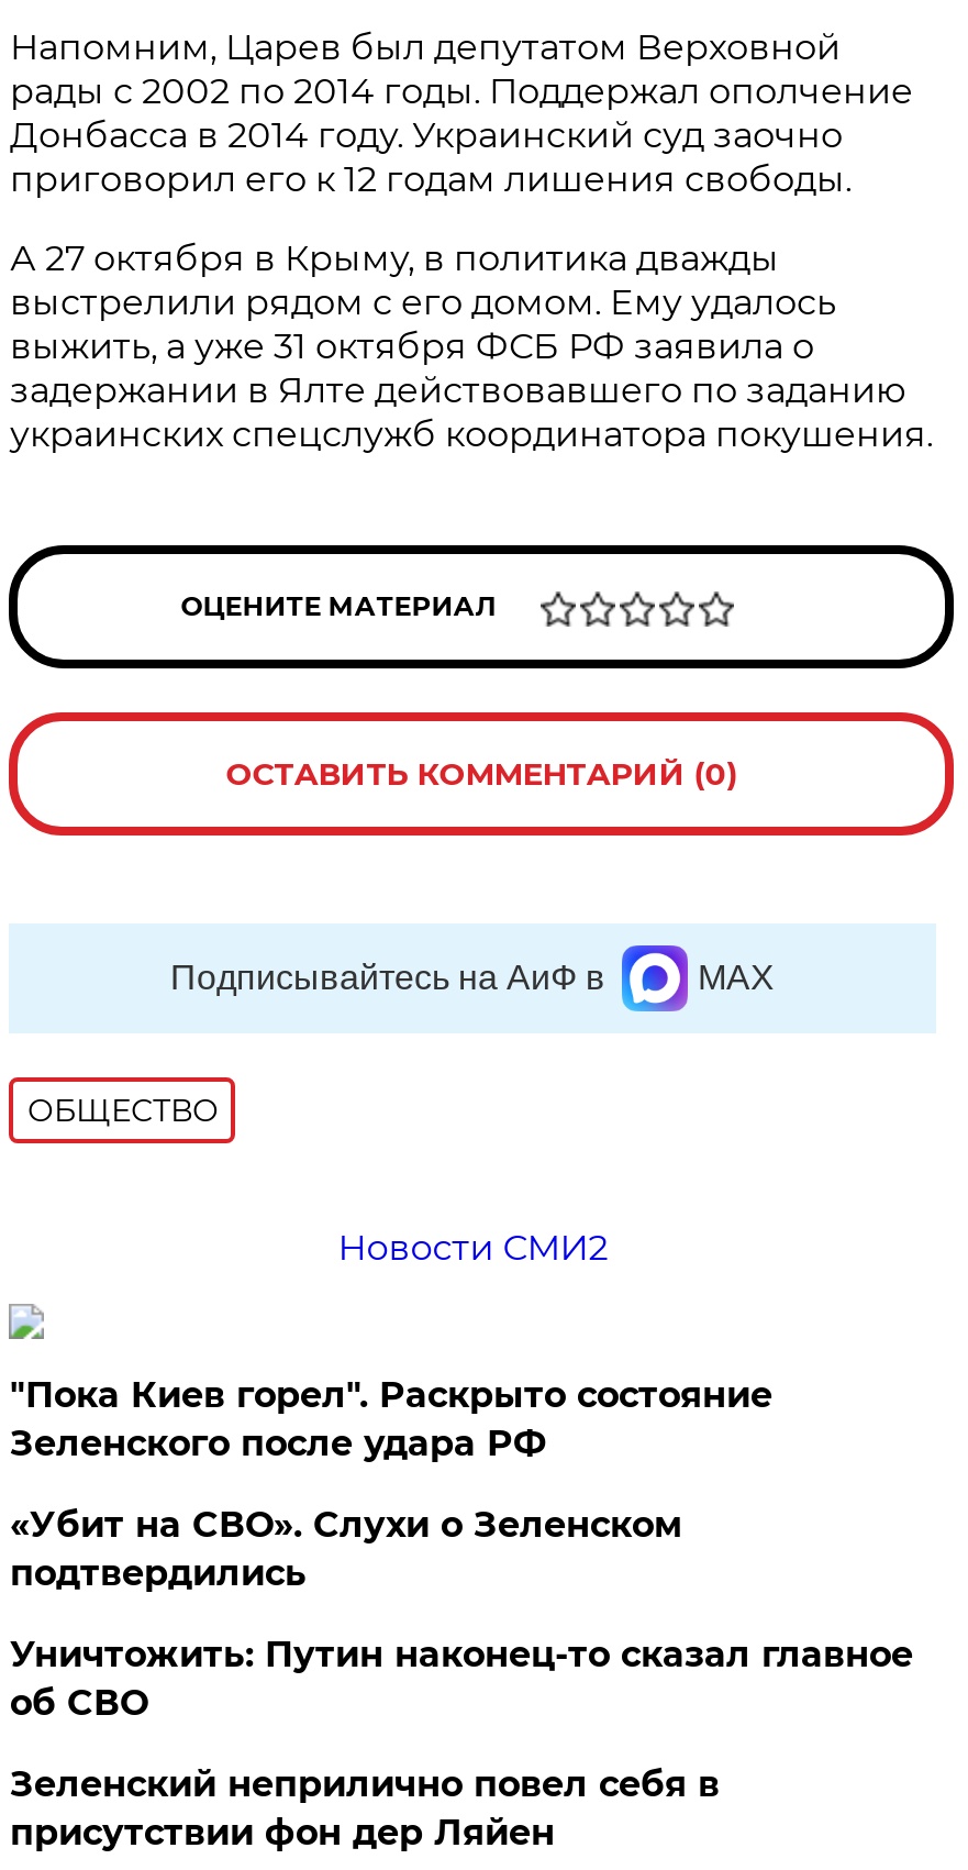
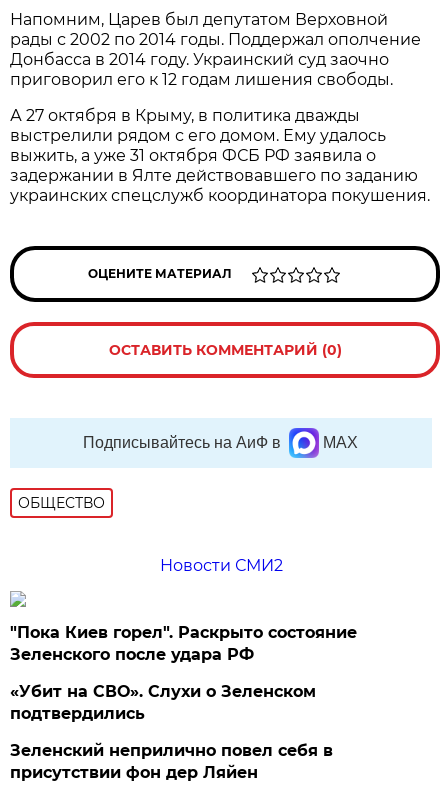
- Уничтожить: Путин наконец-то сказал главное
- об СВО
